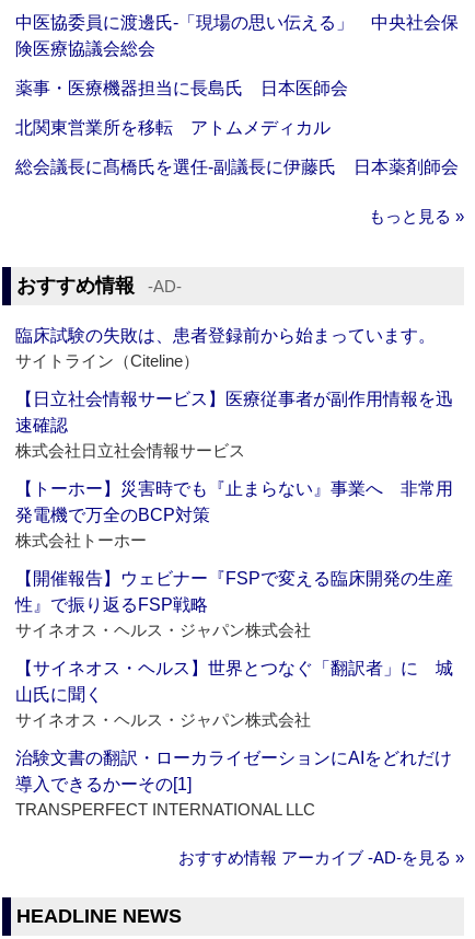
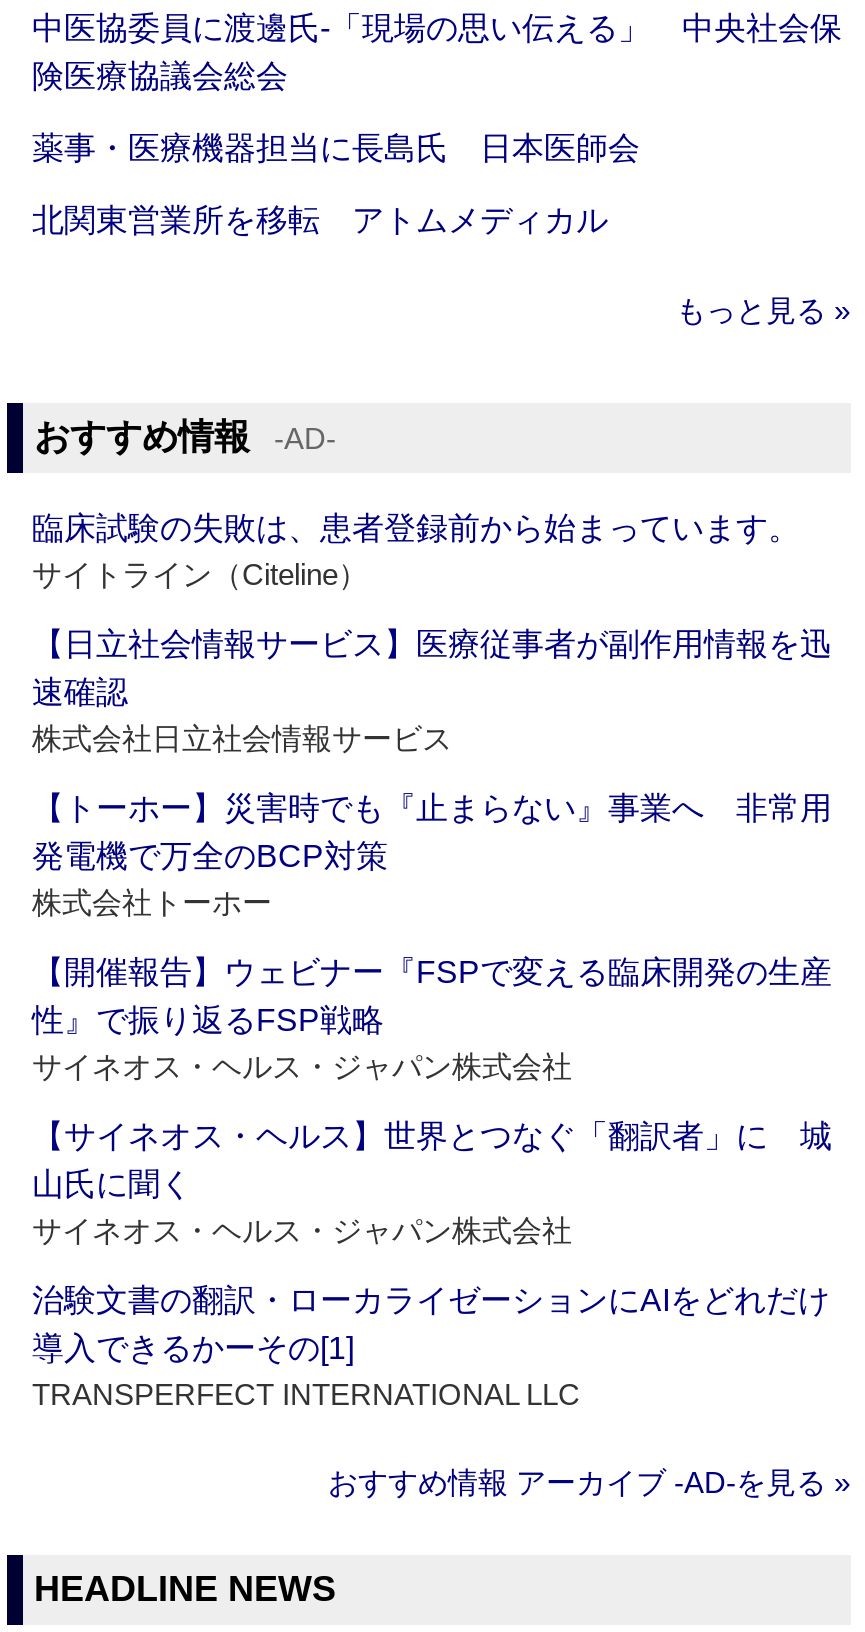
- 総会議長に髙橋氏を選任‐副議長に伊藤氏 日本薬剤師会
